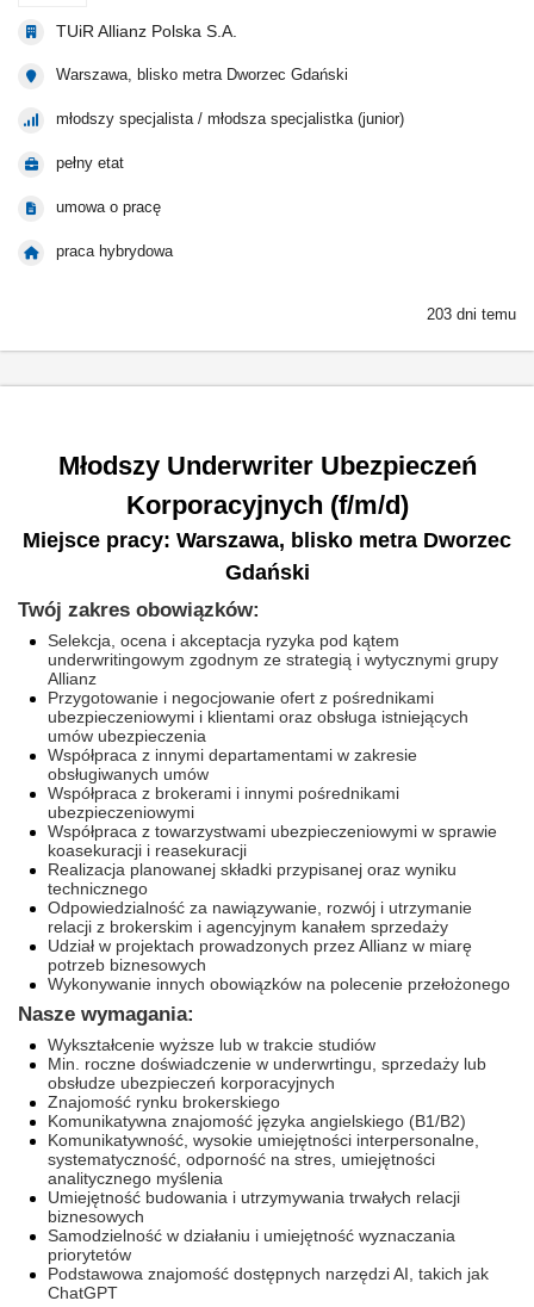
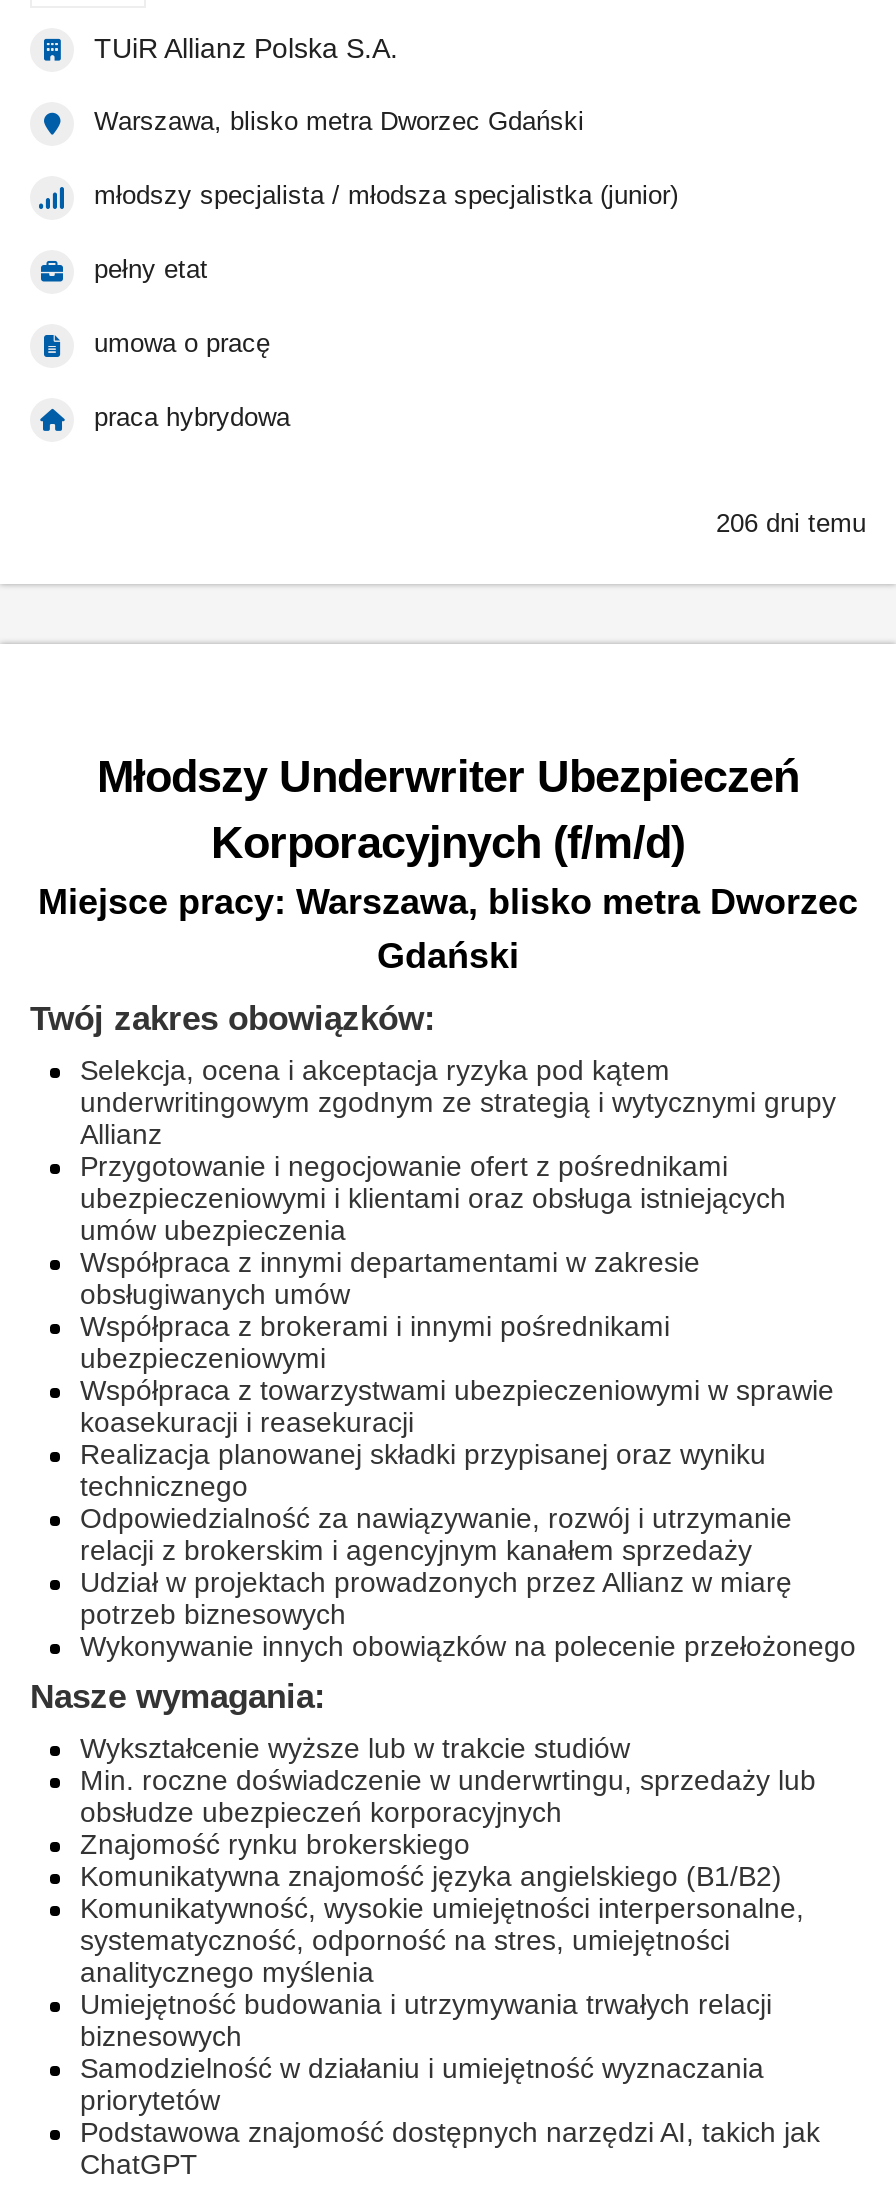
- 203 dni temu
+ 206 dni temu
